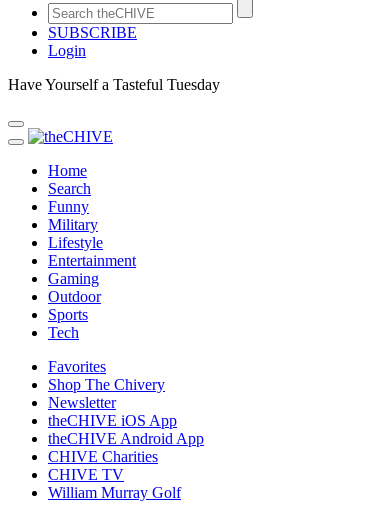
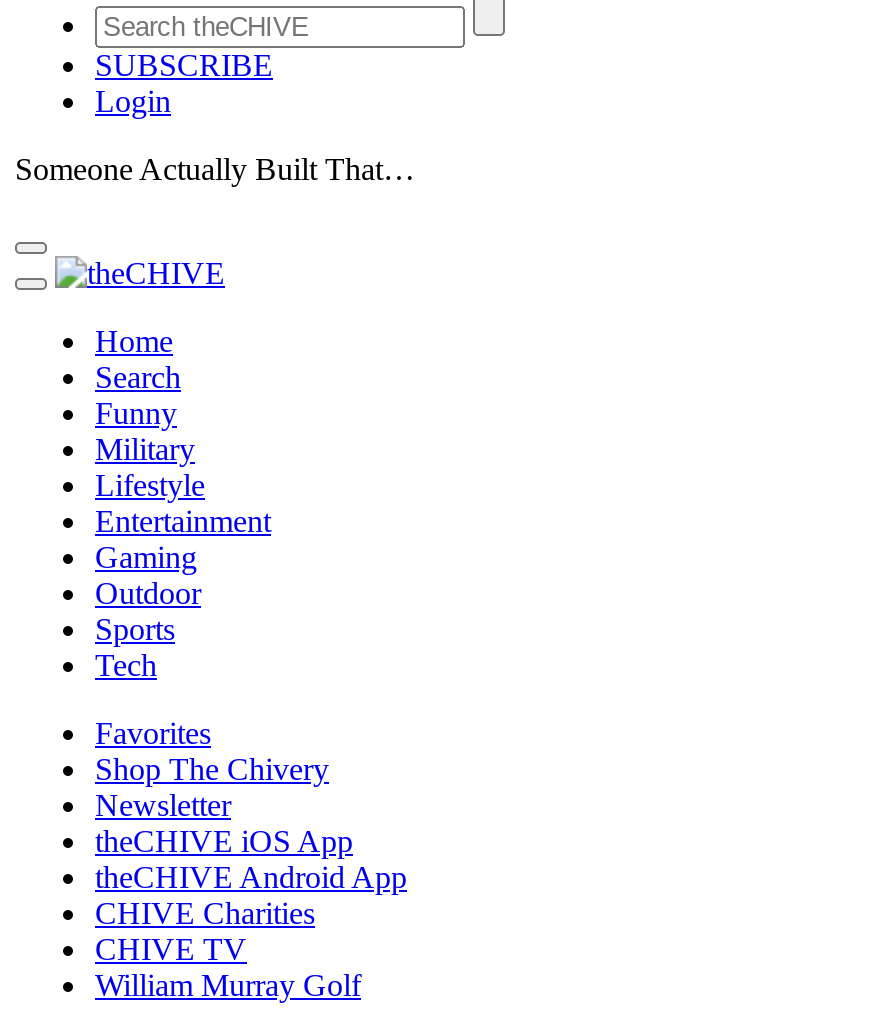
- Have Yourself a Tasteful Tuesday
+ Someone Actually Built That…
